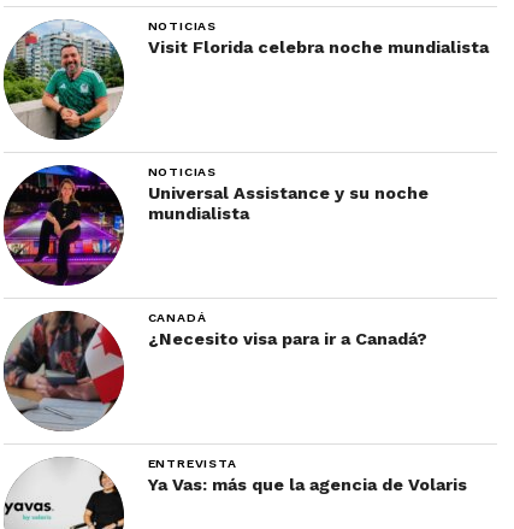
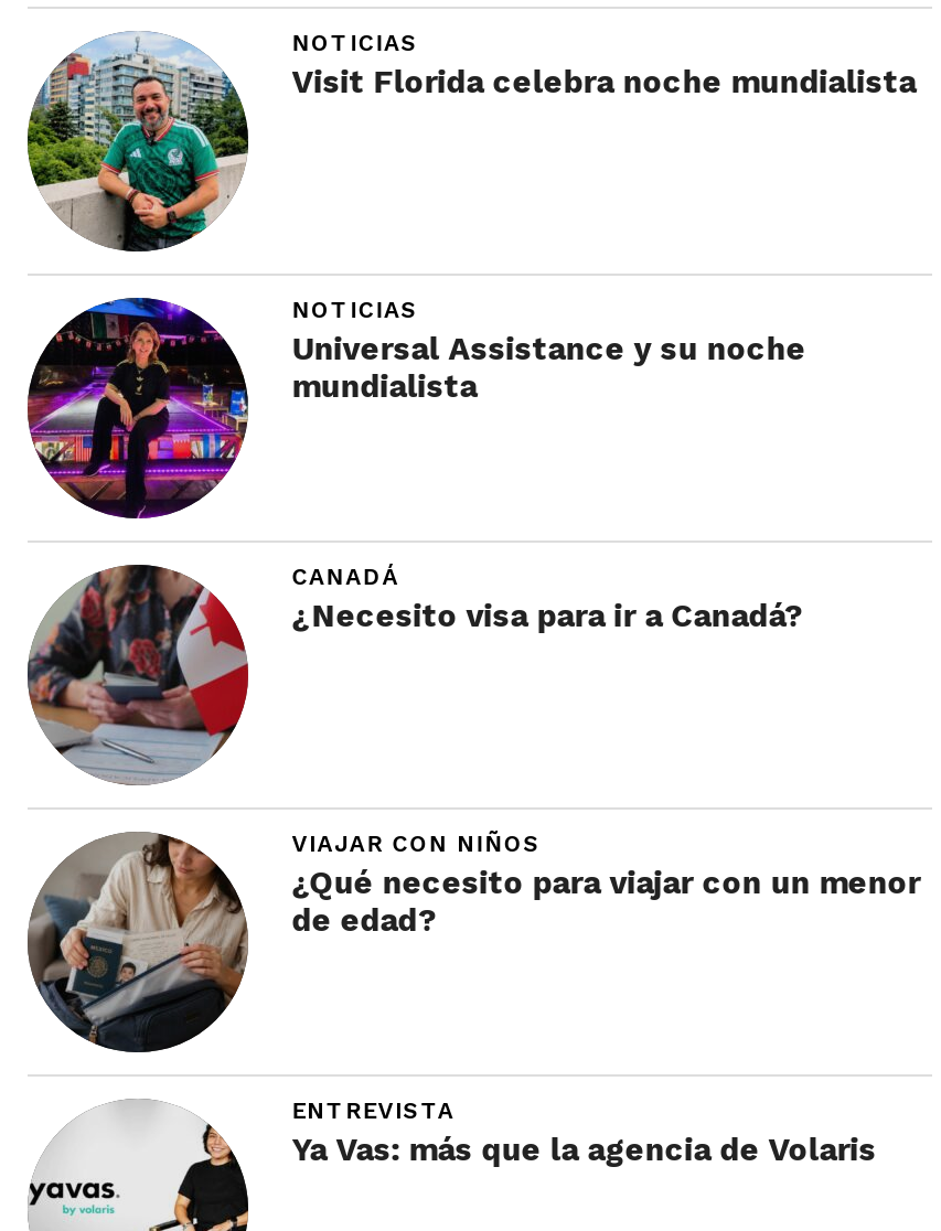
+ [image]
+ VIAJAR CON NIÑOS
+ ¿Qué necesito para viajar con un menor
+ de edad?
